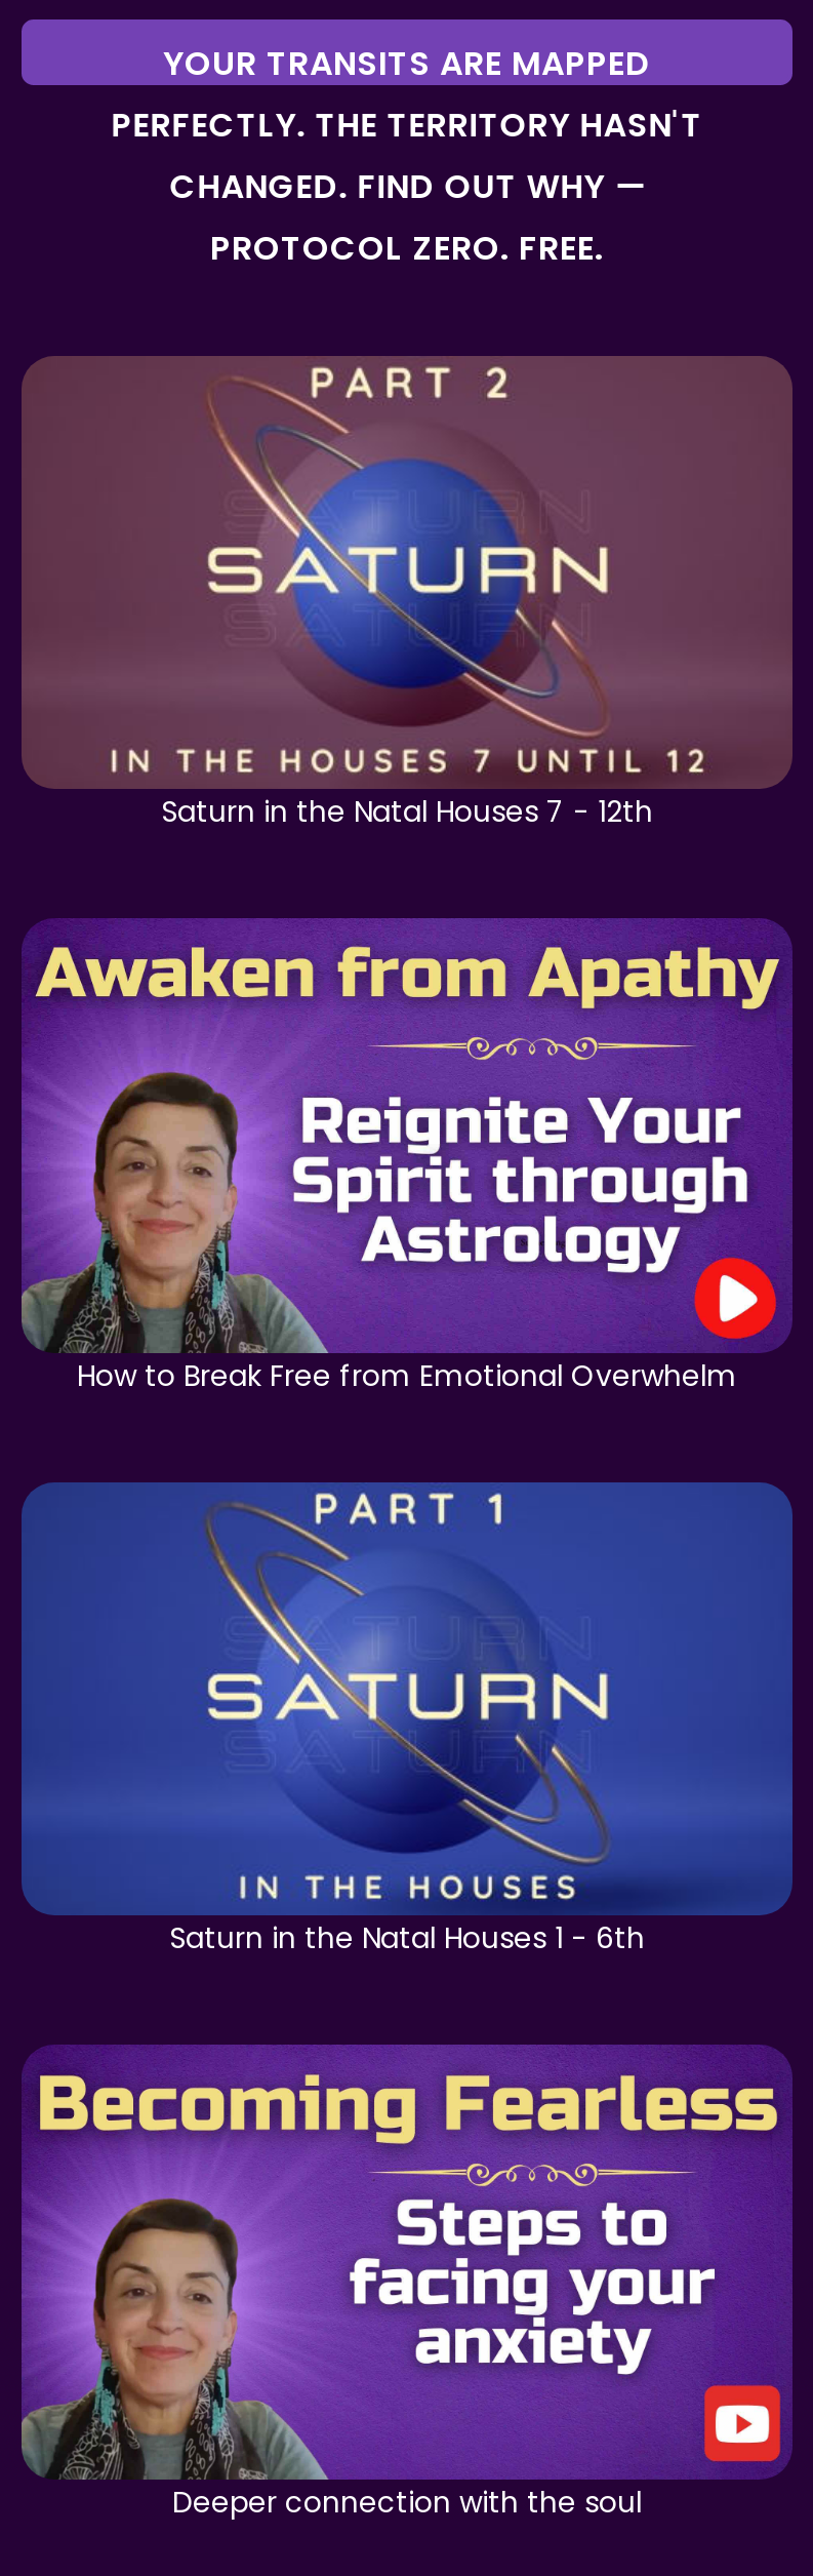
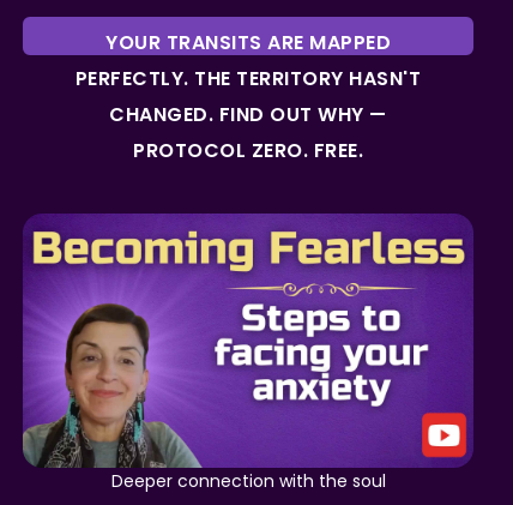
- [image]
- Saturn in the Natal Houses 7 - 12th

- [image]
- How to Break Free from Emotional Overwhelm

- [image]
- Saturn in the Natal Houses 1 - 6th
